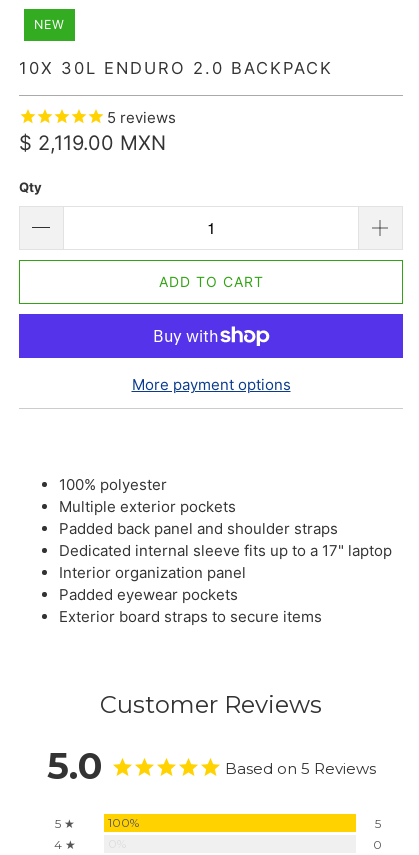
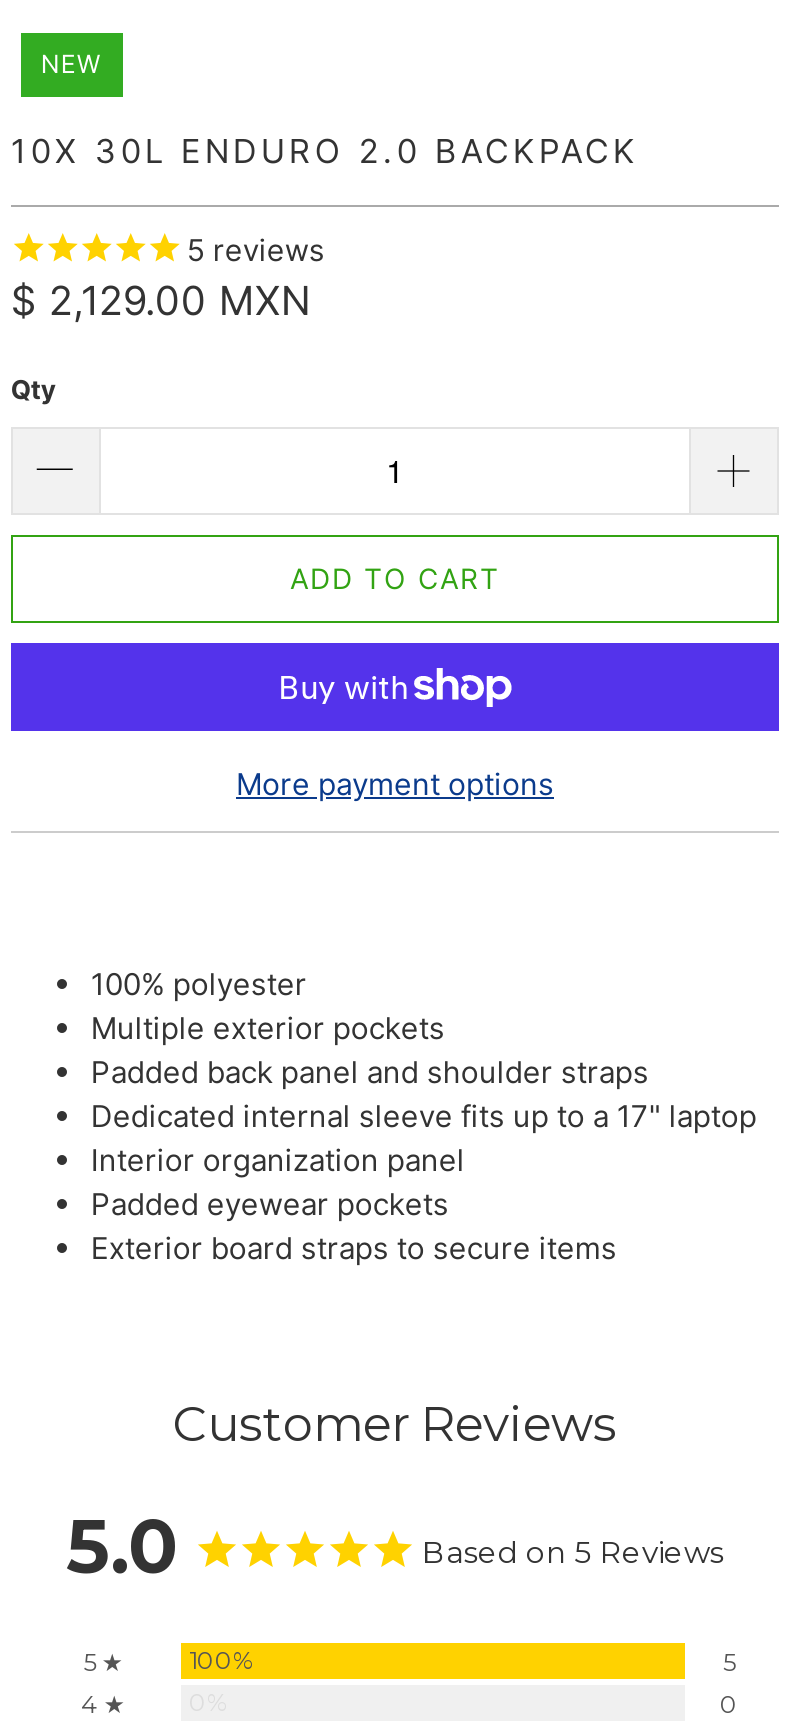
- $ 2,119.00 MXN
+ $ 2,129.00 MXN
